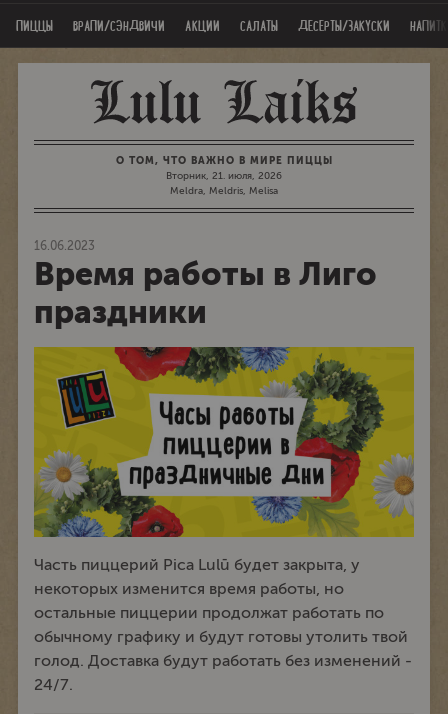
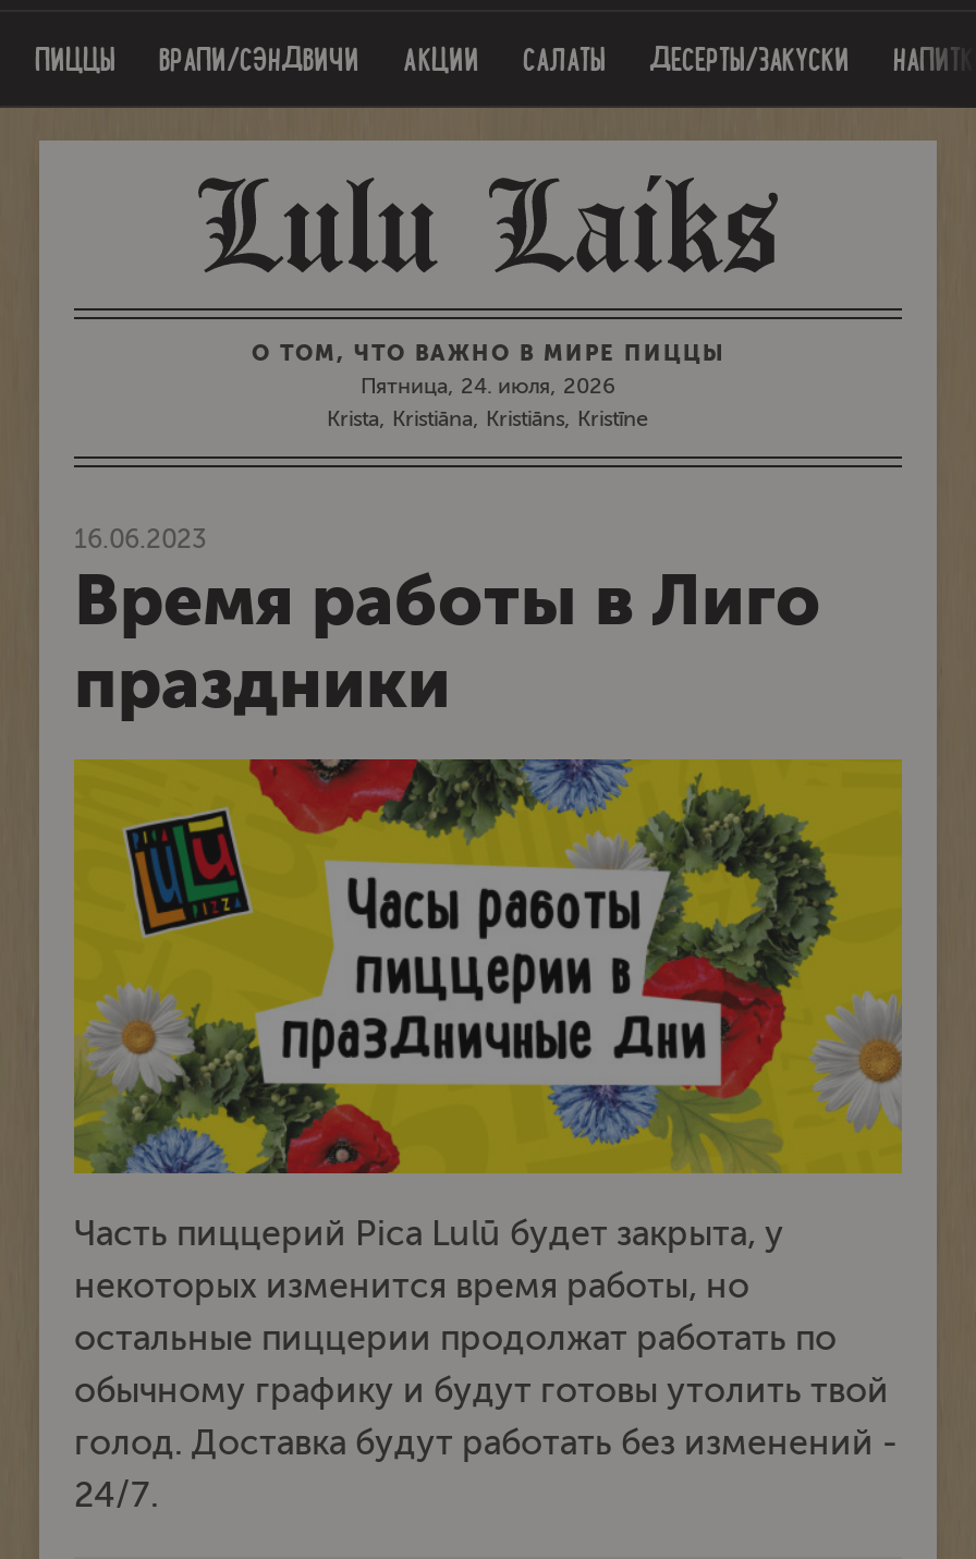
- Вторник, 21. июля, 2026
- Meldra, Meldris, Melisa
+ Пятница, 24. июля, 2026
+ Krista, Kristiāna, Kristiāns, Kristīne
